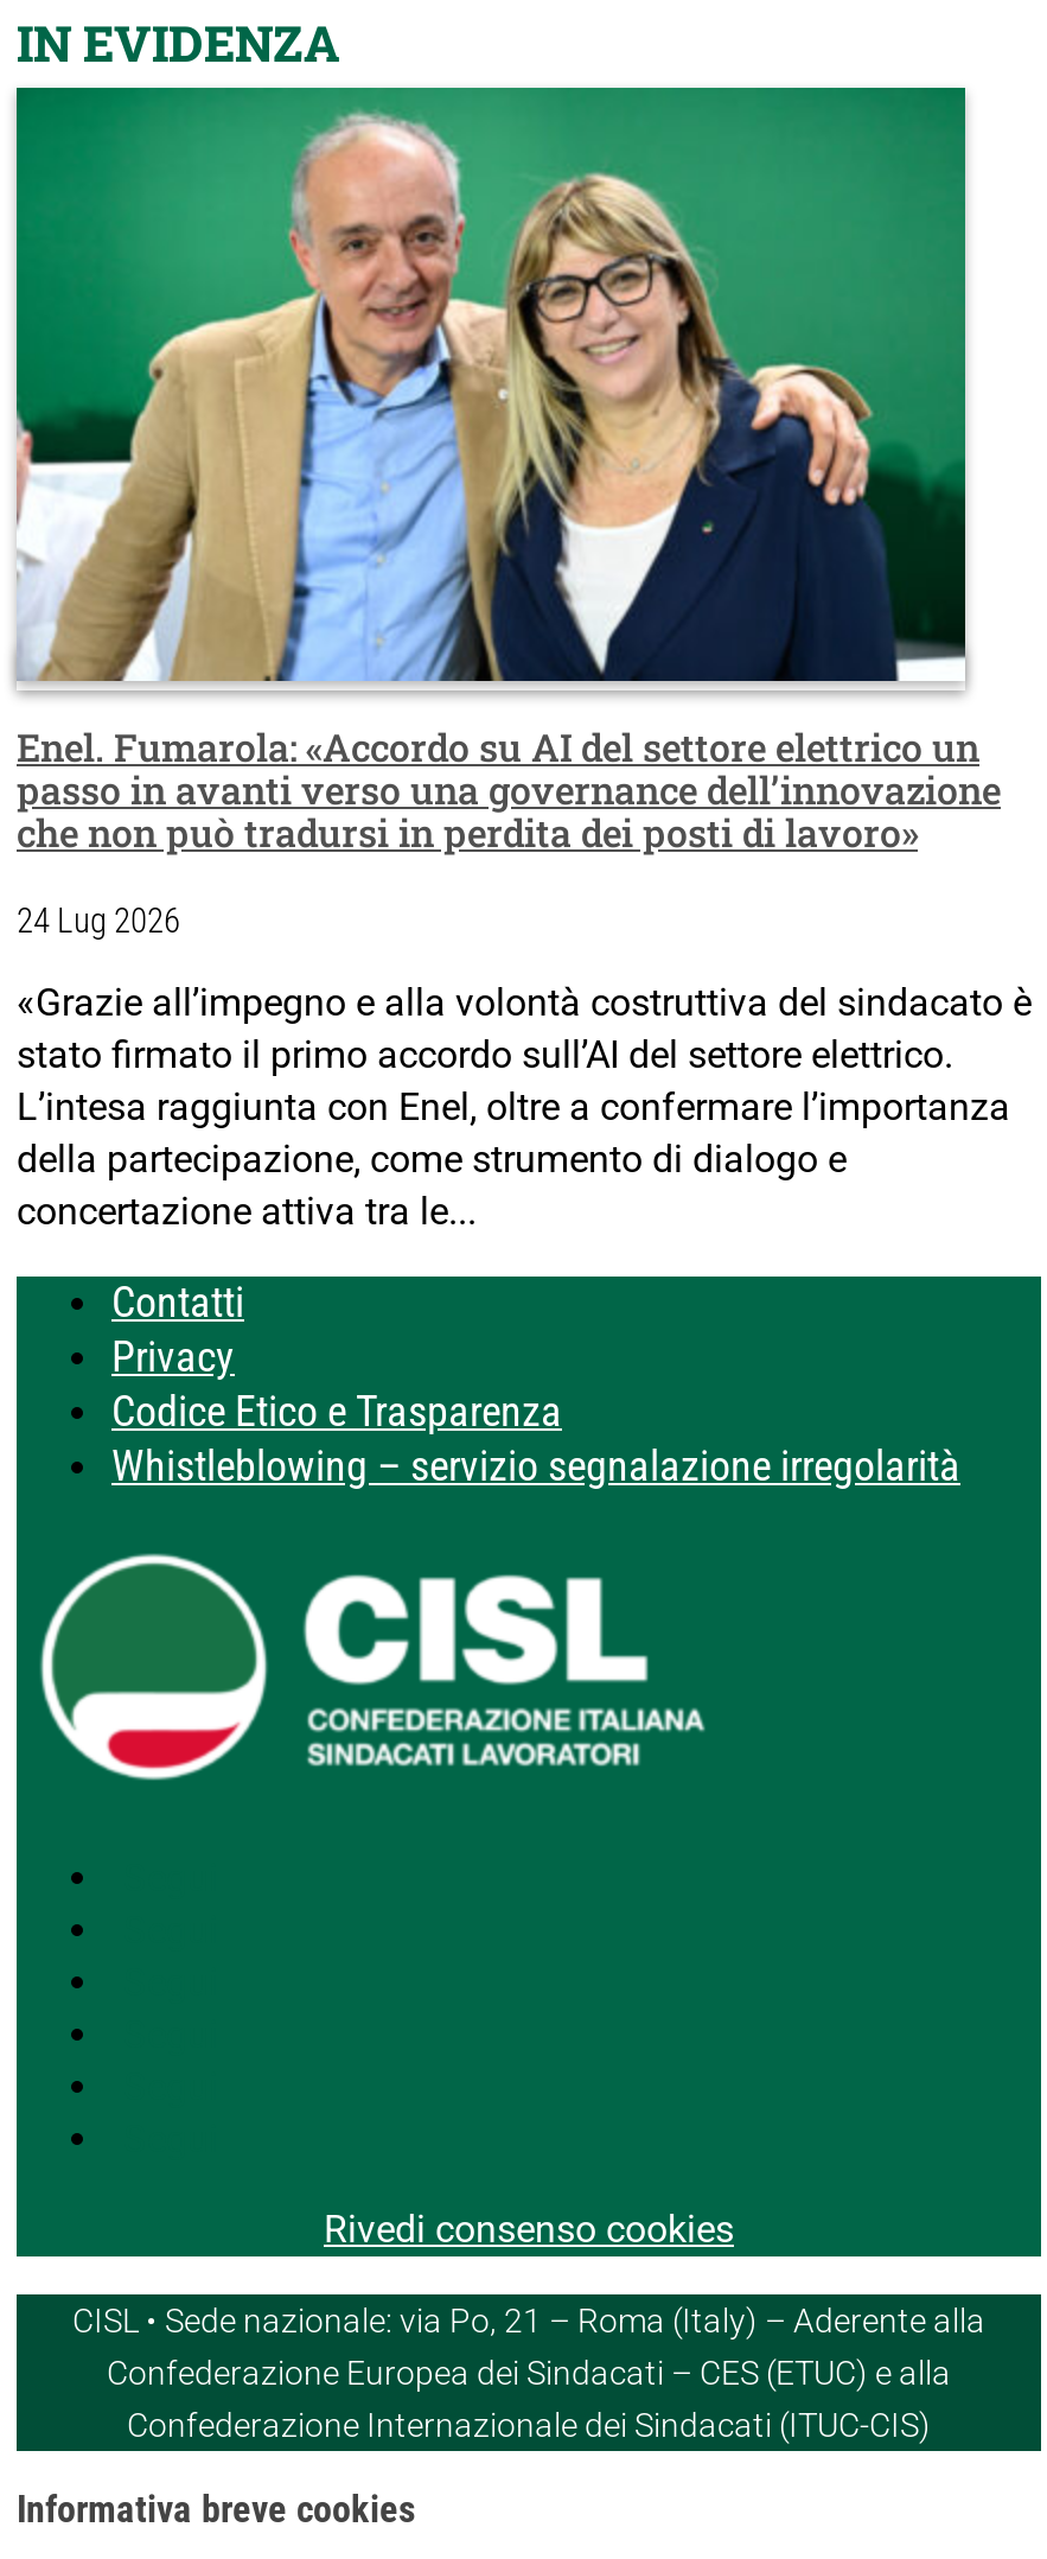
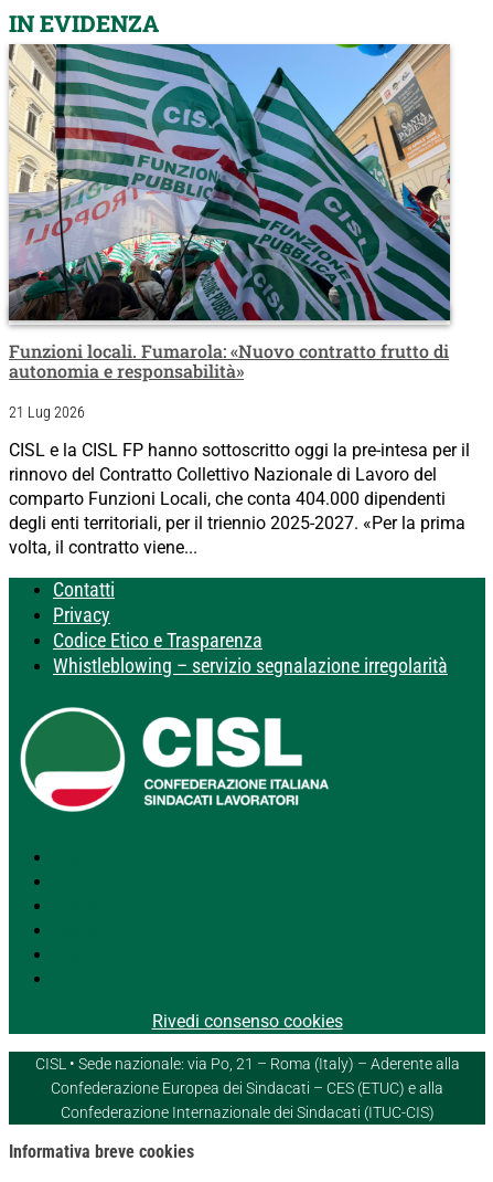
- [image]
- Enel. Fumarola: «Accordo su AI del settore elettrico un
- passo in avanti verso una governance dell’innovazione
- che non può tradursi in perdita dei posti di lavoro»
+ [image]
+ Funzioni locali. Fumarola: «Nuovo contratto frutto di
+ autonomia e responsabilità»

- 24 Lug 2026
+ 21 Lug 2026

- «Grazie all’impegno e alla volontà costruttiva del sindacato è
- stato firmato il primo accordo sull’AI del settore elettrico.
- L’intesa raggiunta con Enel, oltre a confermare l’importanza
- della partecipazione, come strumento di dialogo e
- concertazione attiva tra le...
+ CISL e la CISL FP hanno sottoscritto oggi la pre-intesa per il
+ rinnovo del Contratto Collettivo Nazionale di Lavoro del
+ comparto Funzioni Locali, che conta 404.000 dipendenti
+ degli enti territoriali, per il triennio 2025-2027. «Per la prima
+ volta, il contratto viene...
